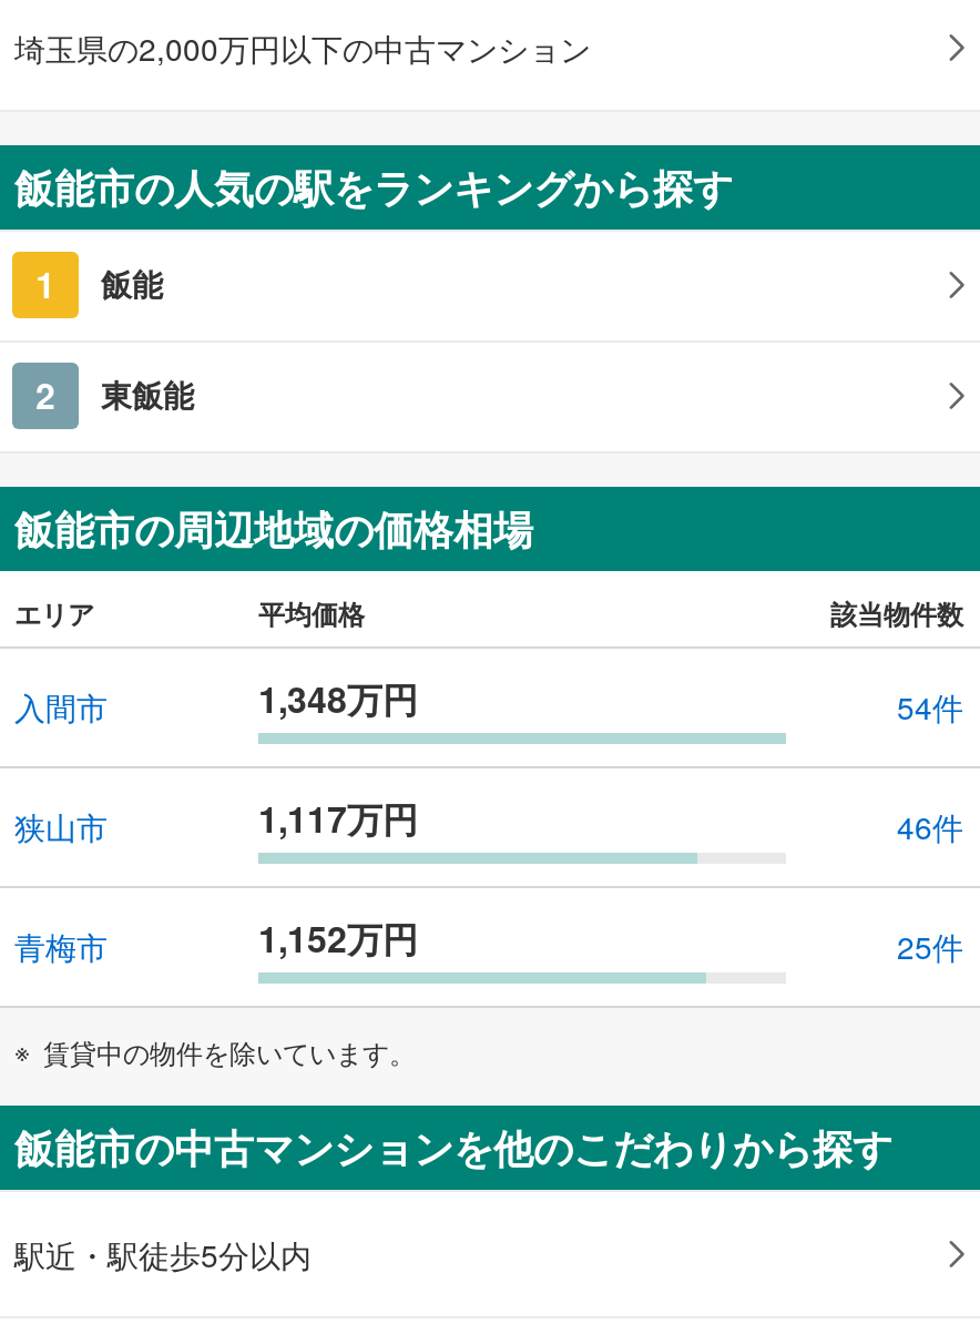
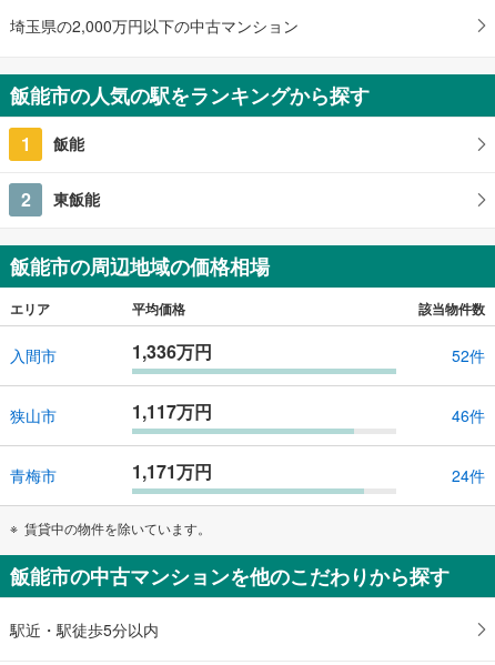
- 1,348万円
+ 1,336万円

- 54件
+ 52件

- 1,152万円
+ 1,171万円

- 25件
+ 24件
